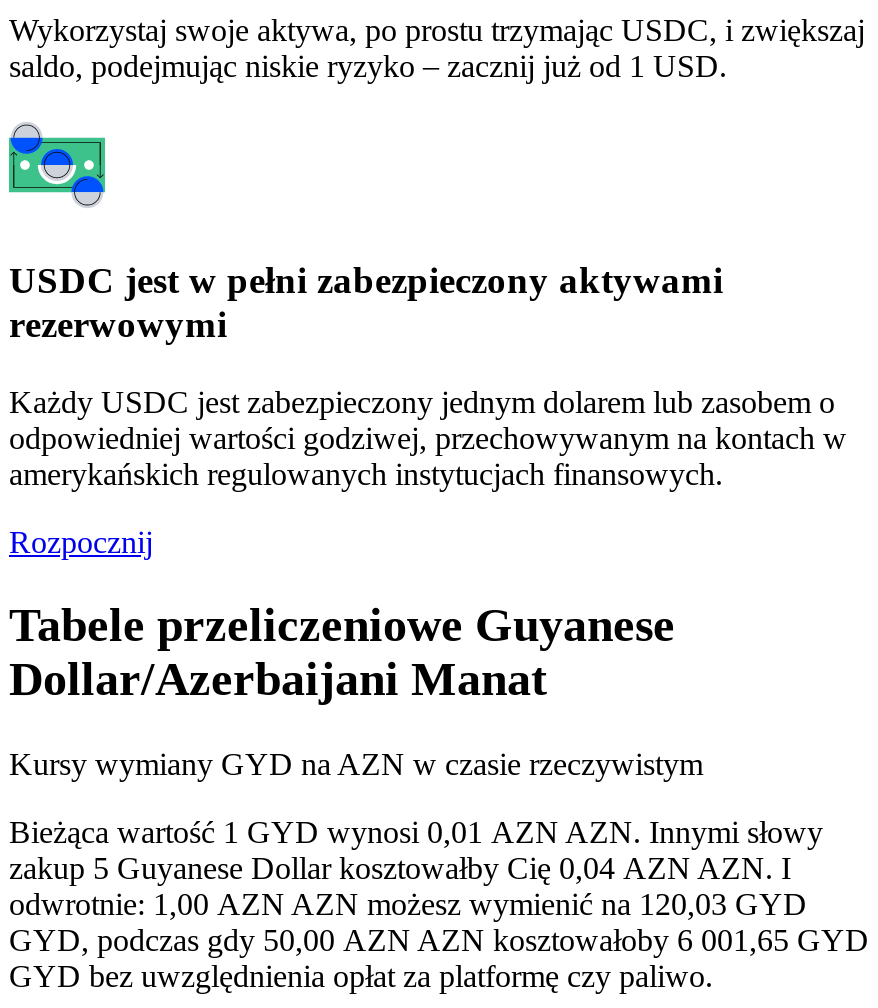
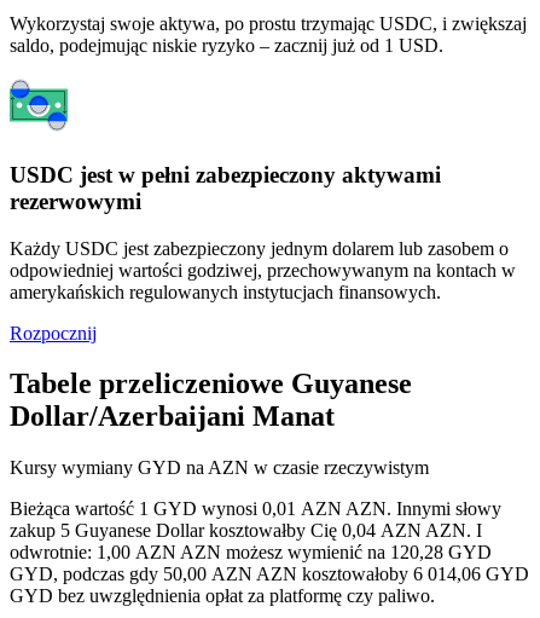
- odwrotnie: 1,00 AZN AZN możesz wymienić na 120,03 GYD
+ odwrotnie: 1,00 AZN AZN możesz wymienić na 120,28 GYD

- GYD, podczas gdy 50,00 AZN AZN kosztowałoby 6 001,65 GYD
+ GYD, podczas gdy 50,00 AZN AZN kosztowałoby 6 014,06 GYD
